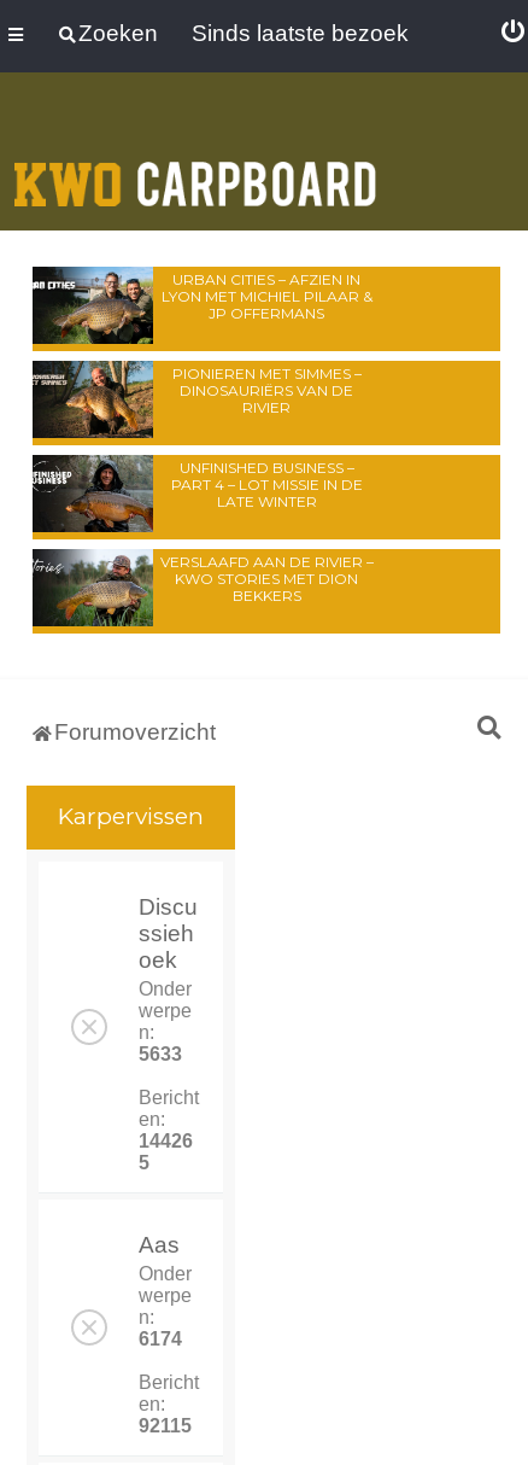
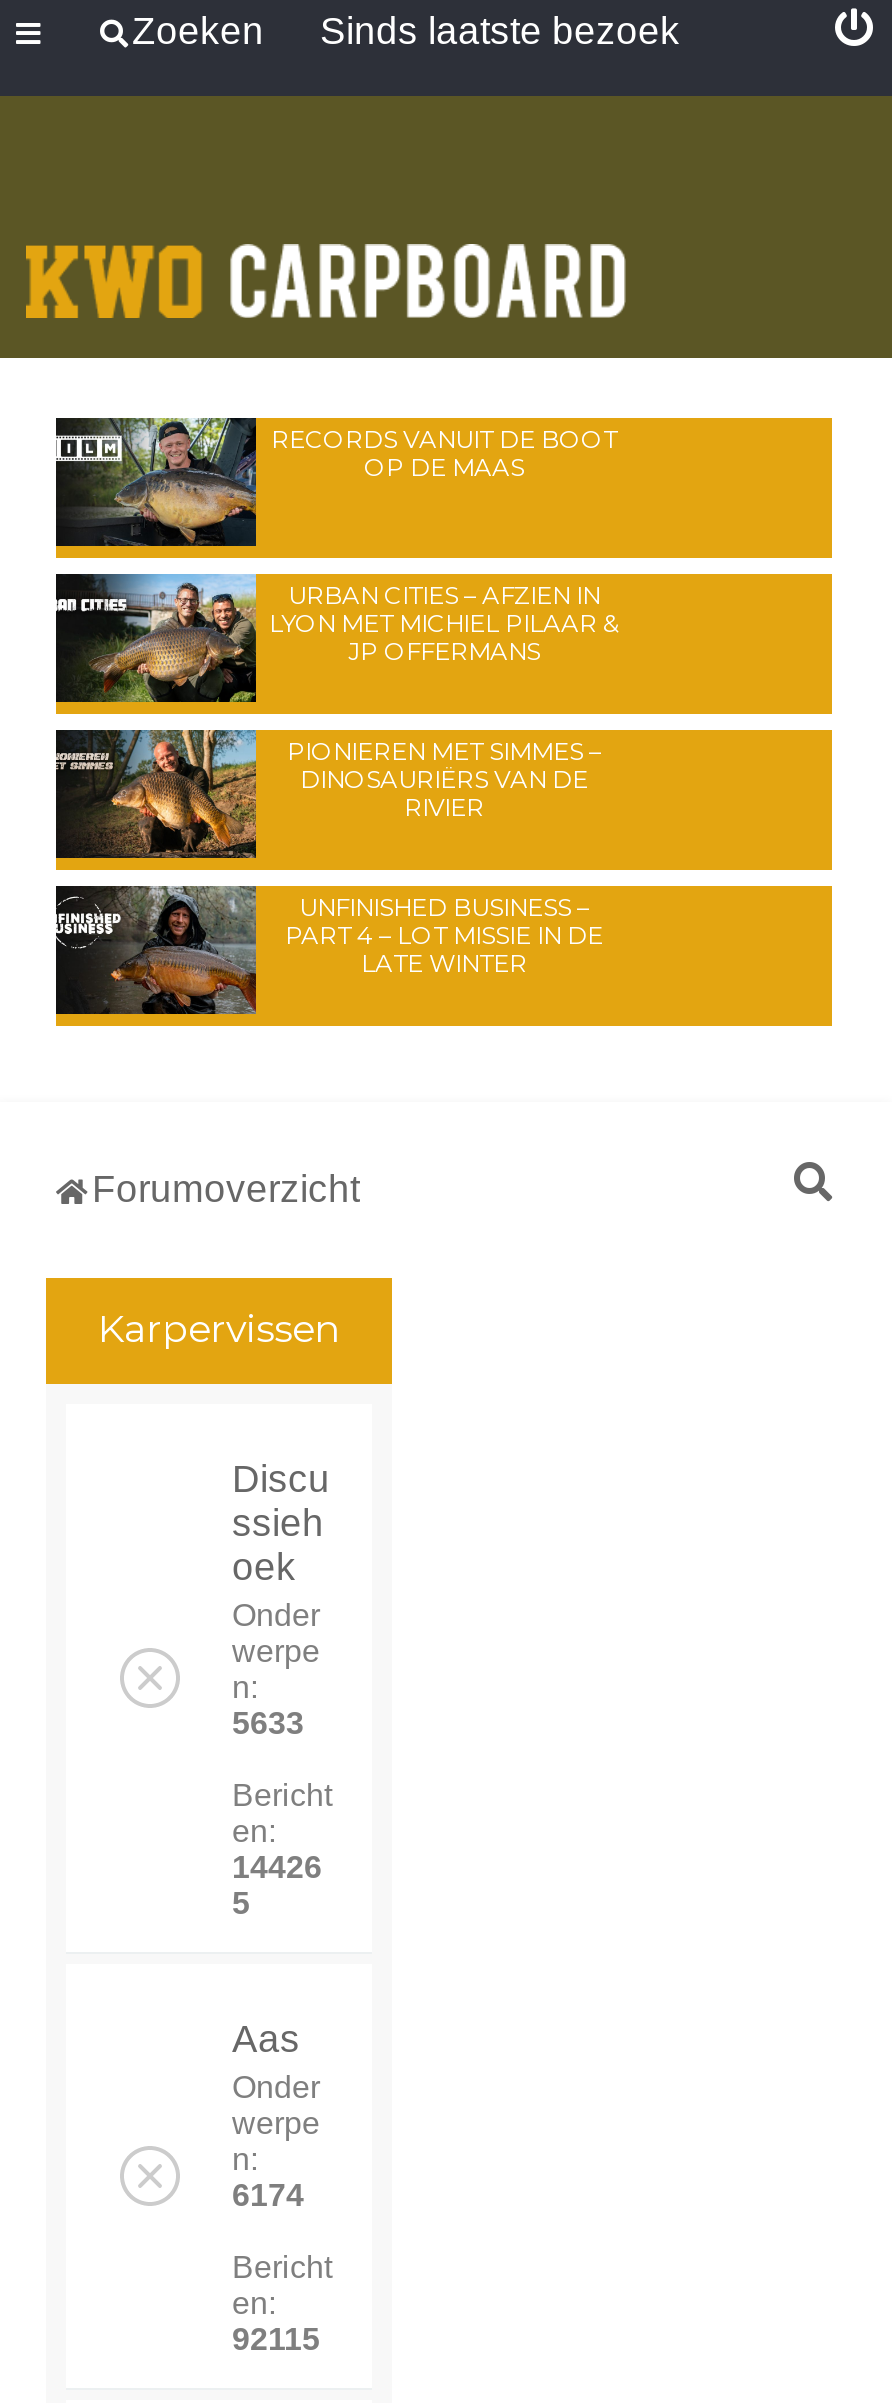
+ [image]
+ RECORDS VANUIT DE BOOT
+ OP DE MAAS

moved down: [image] | URBAN CITIES – AFZIEN IN | LYON MET MICHIEL PILAAR & | ... | PART 4 – LOT MISSIE IN DE | LATE WINTER

- [image]
- VERSLAAFD AAN DE RIVIER –
- KWO STORIES MET DION
- BEKKERS
